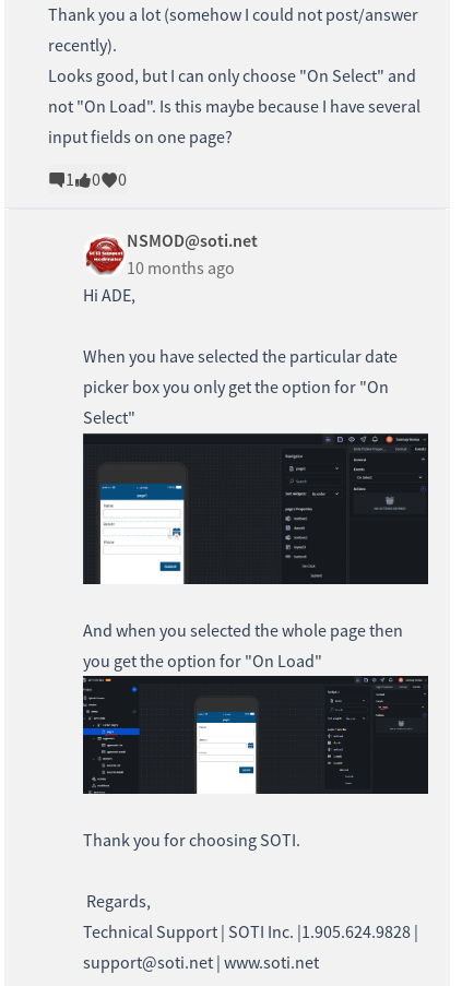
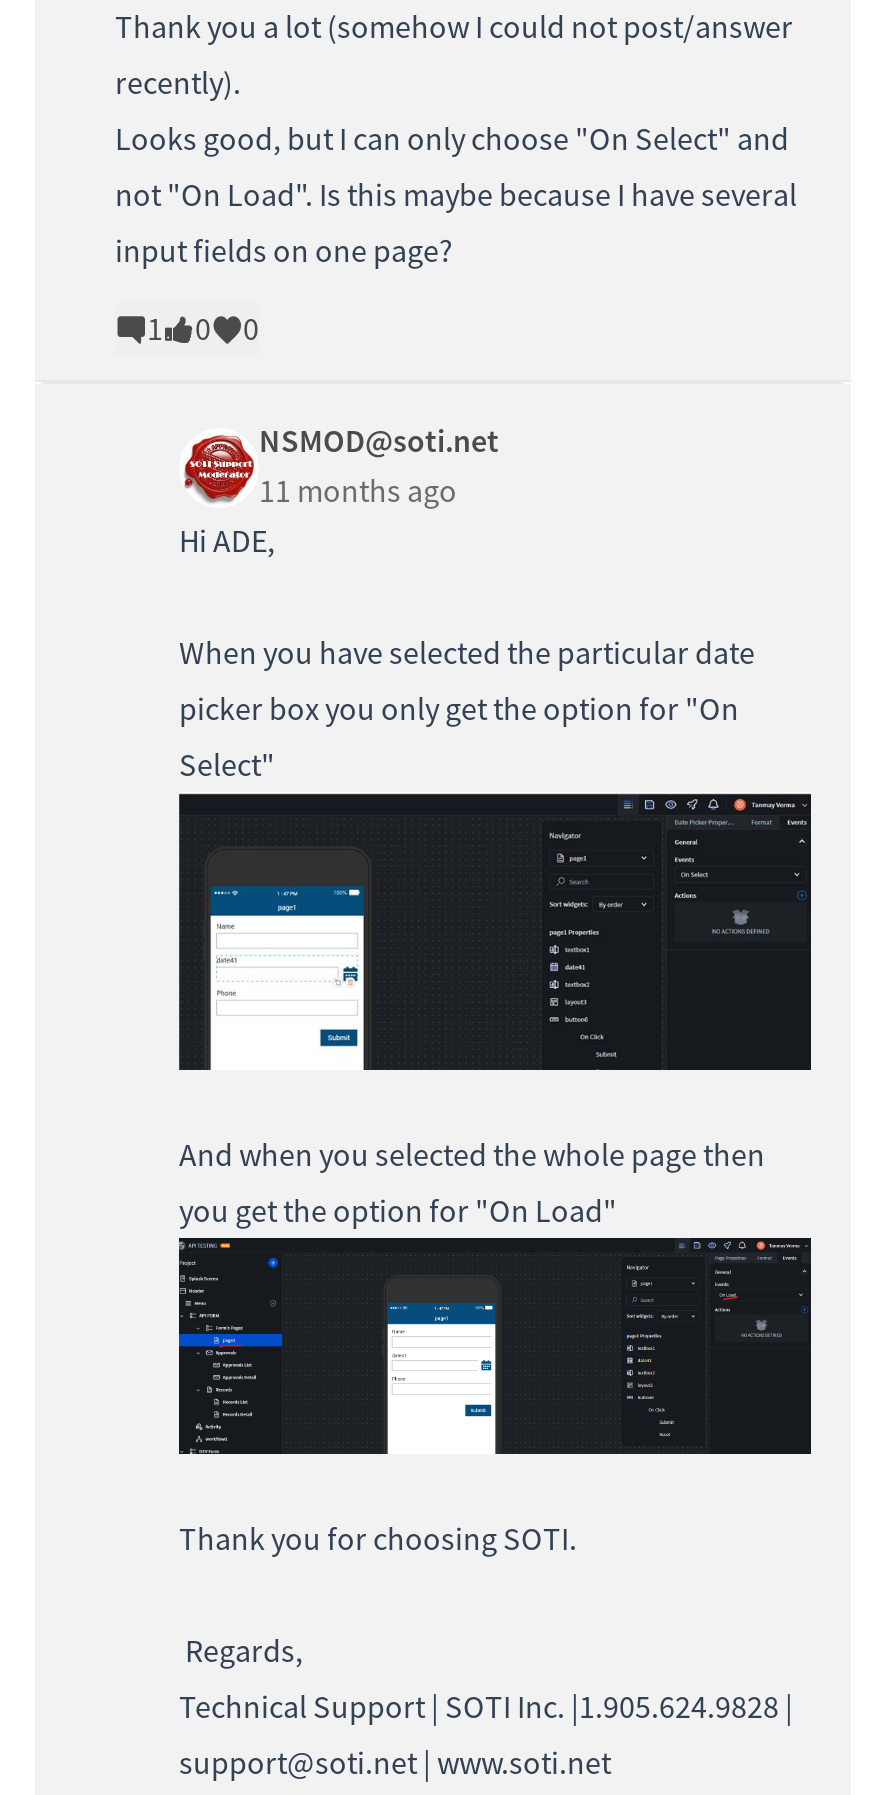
- 10 months ago
+ 11 months ago
